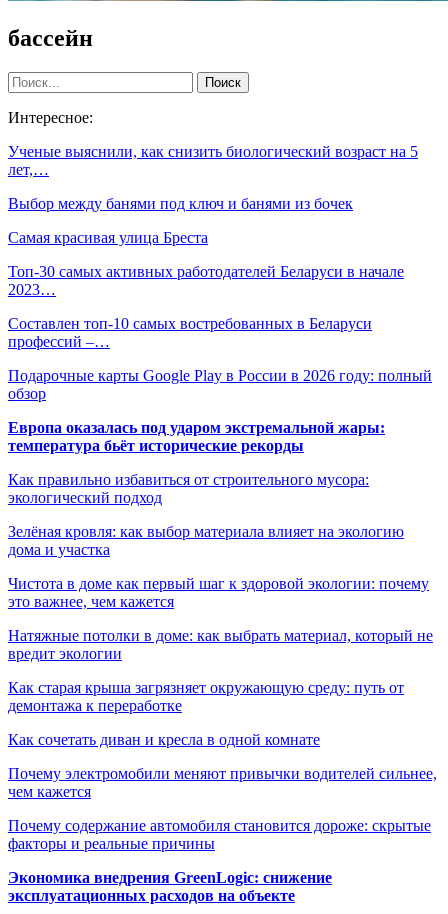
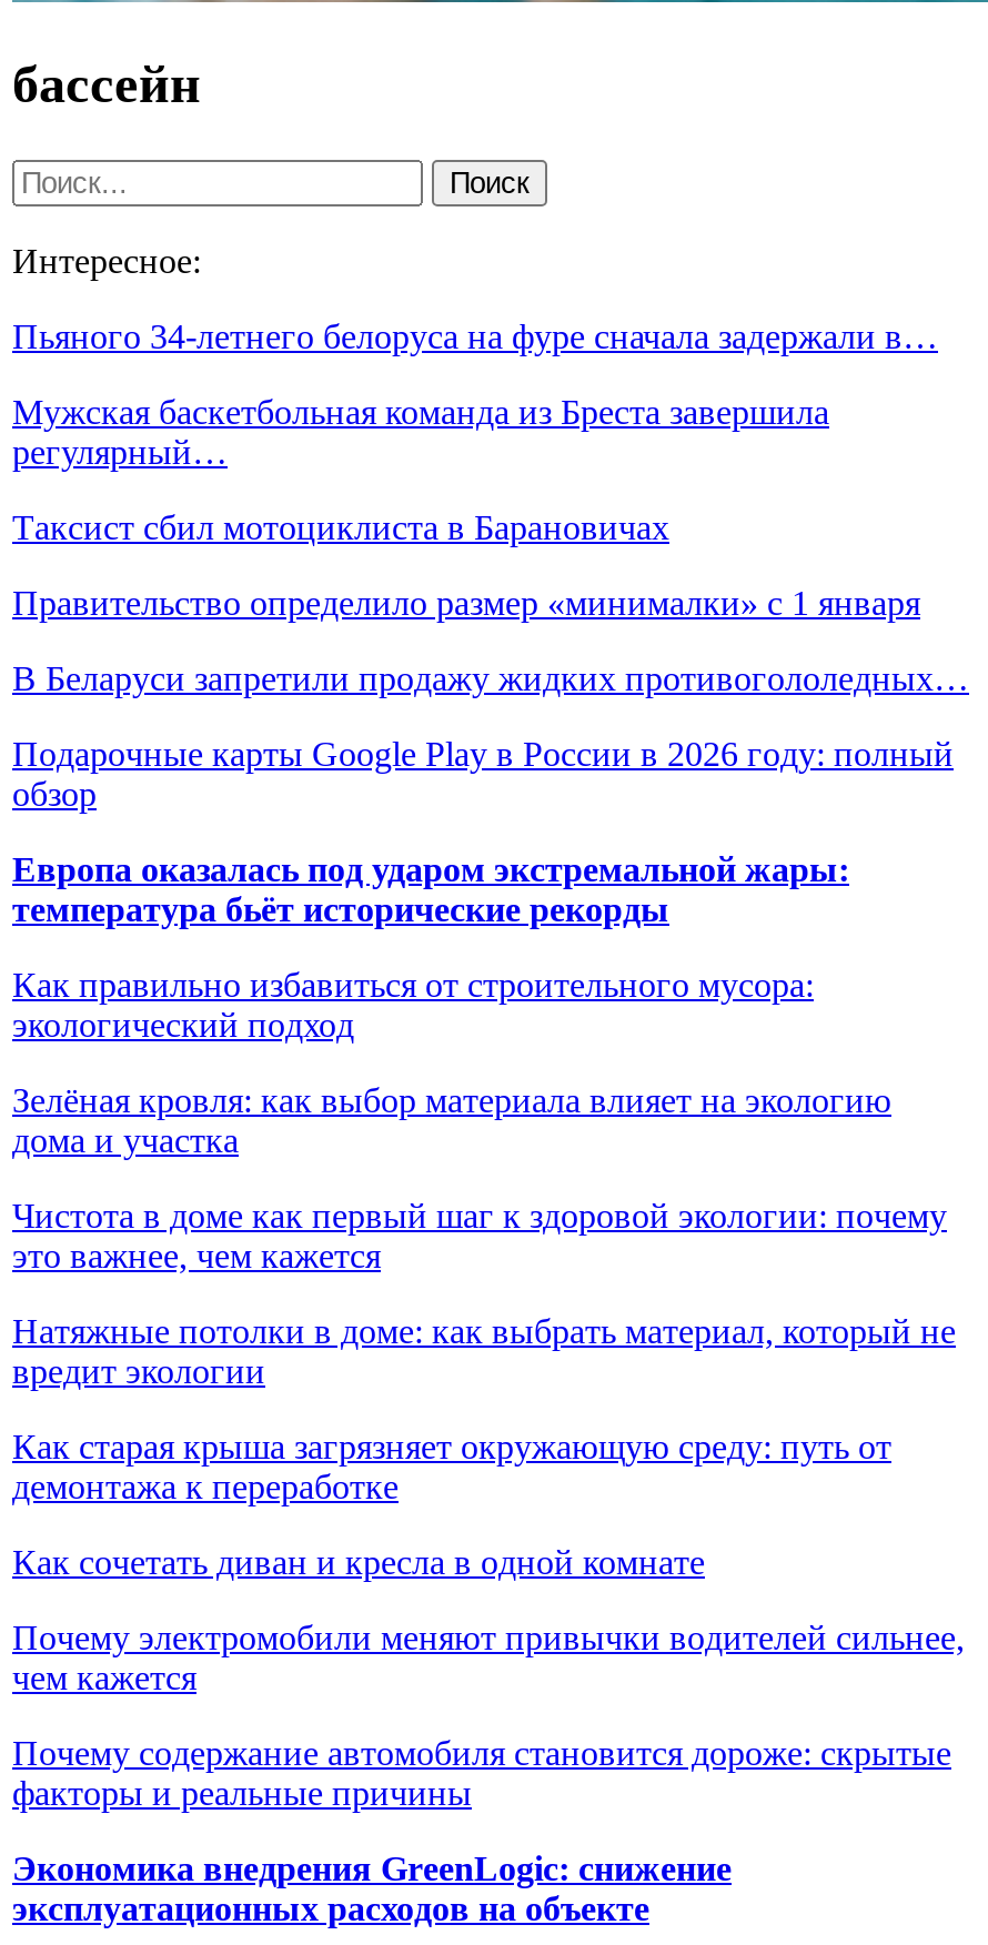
- Ученые выяснили, как снизить биологический возраст на 5
- лет,…
+ Пьяного 34-летнего белоруса на фуре сначала задержали в…

- Выбор между банями под ключ и банями из бочек
+ Мужская баскетбольная команда из Бреста завершила
+ регулярный…

- Самая красивая улица Бреста
+ Таксист сбил мотоциклиста в Барановичах

- Топ-30 самых активных работодателей Беларуси в начале
- 2023…
+ Правительство определило размер «минималки» с 1 января

- Составлен топ-10 самых востребованных в Беларуси
- профессий –…
+ В Беларуси запретили продажу жидких противогололедных…
